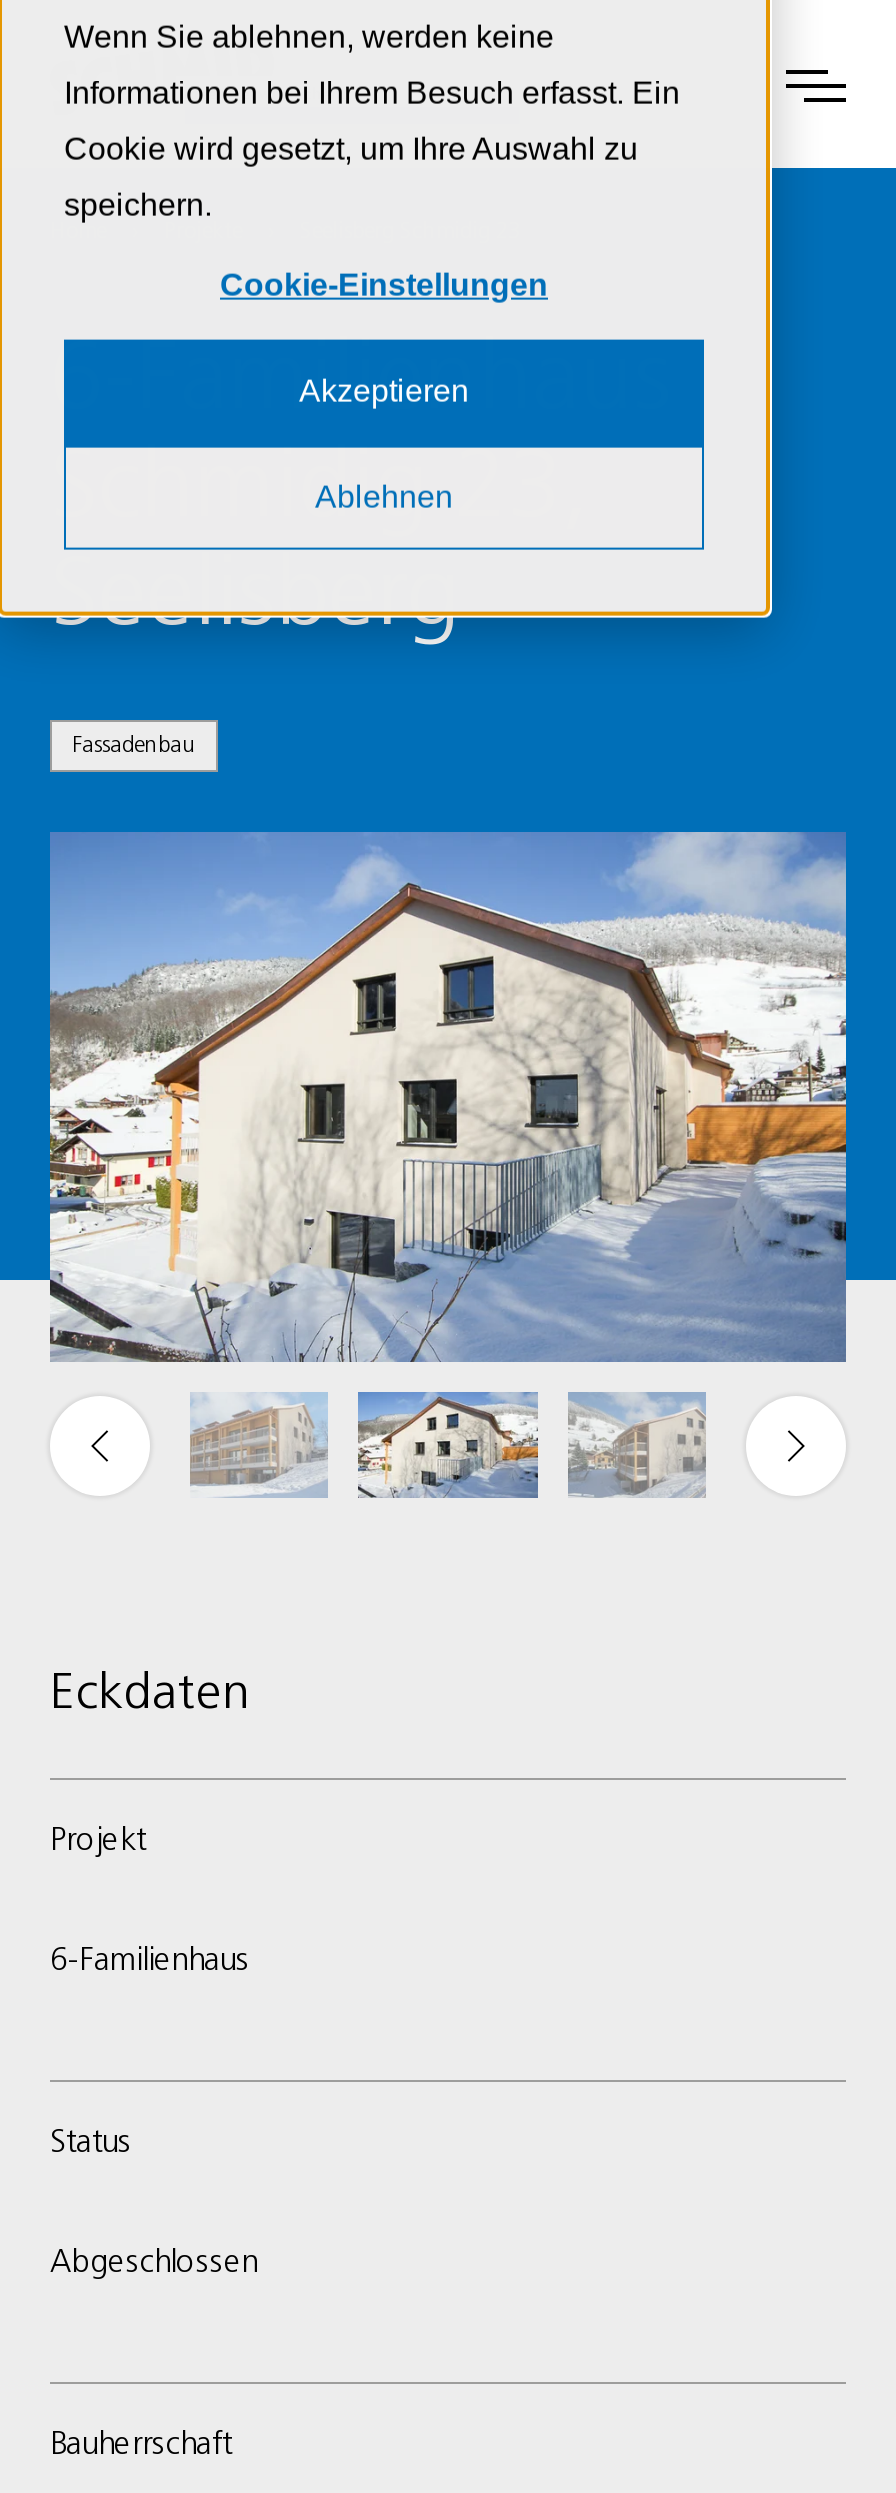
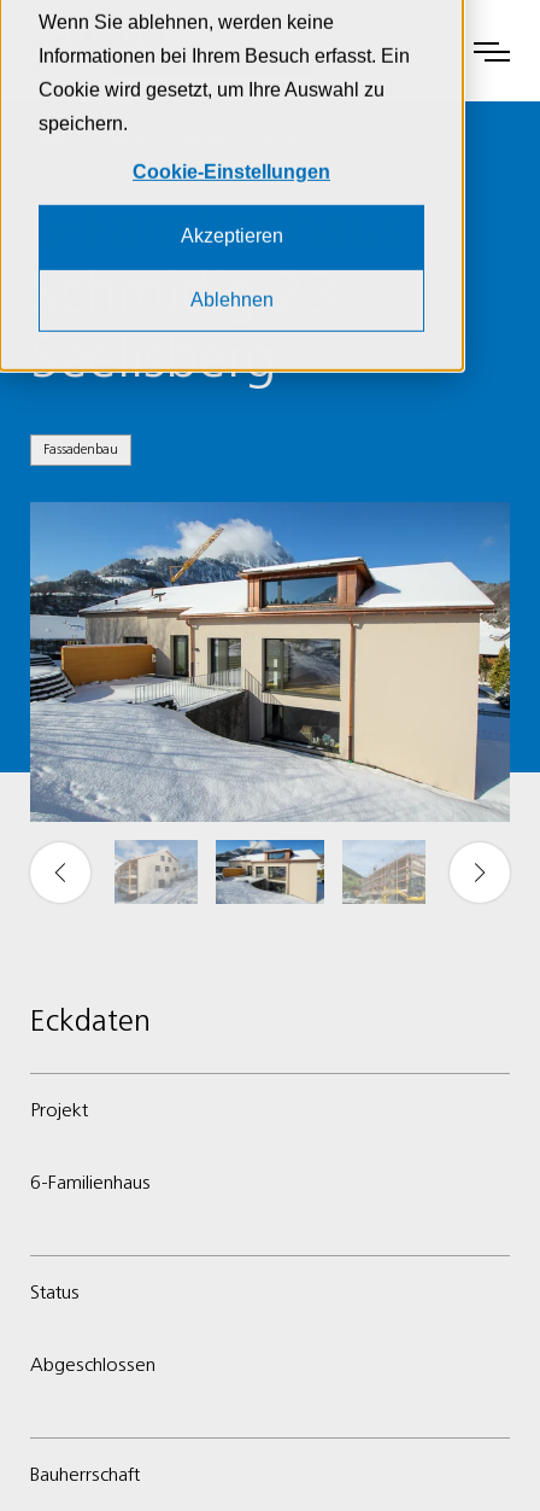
- [image]
+ [image]

- [image]
+ [image]

- [image]
+ [image]

- [image]
+ [image]
